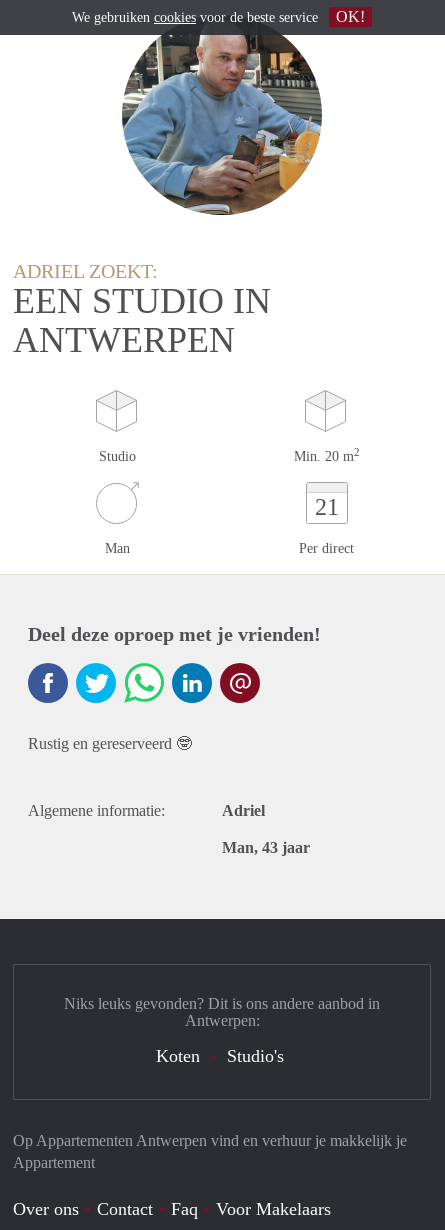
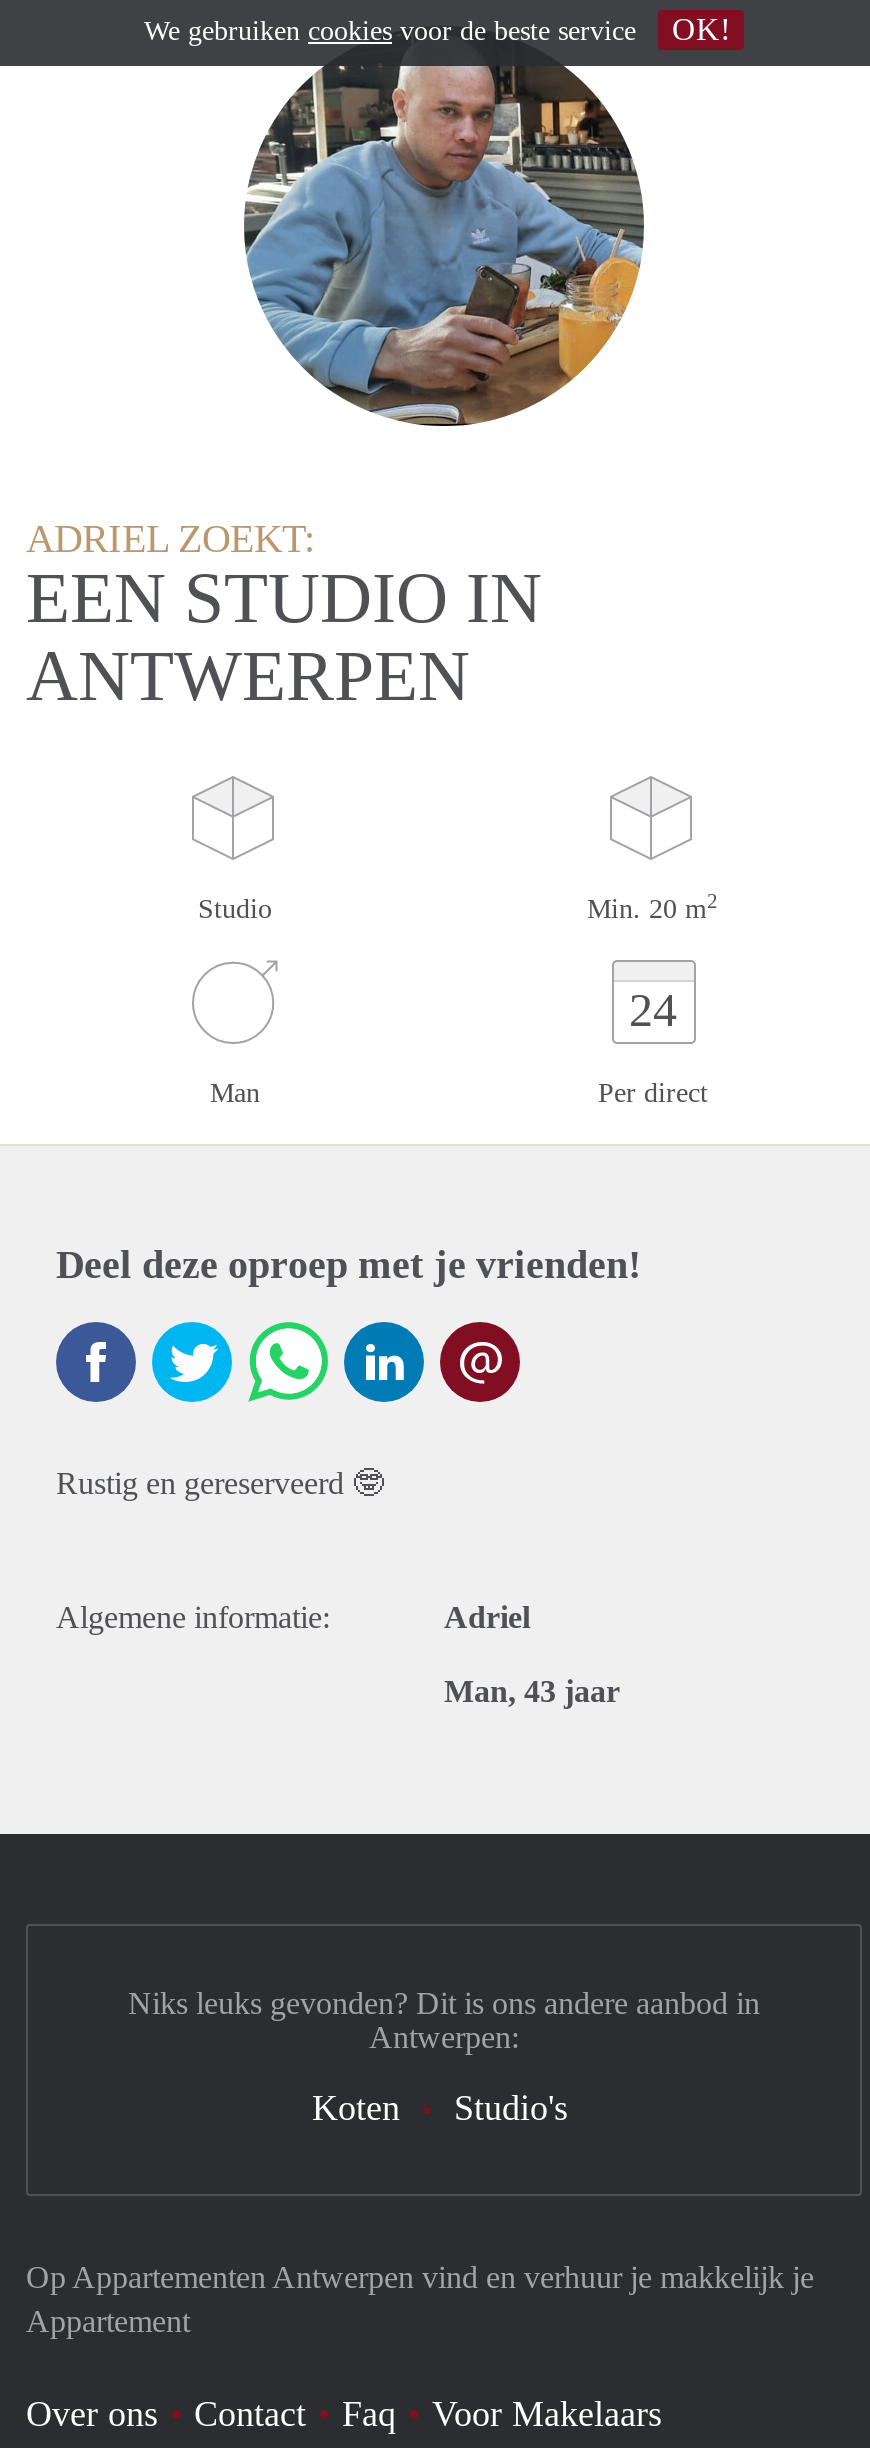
- 21
+ 24
